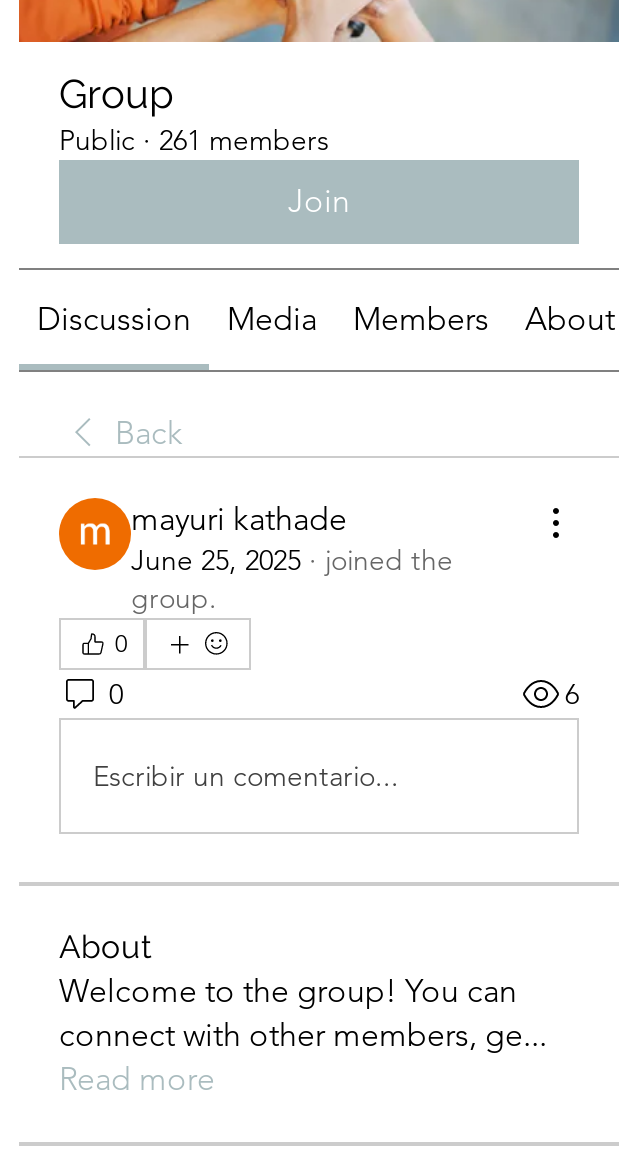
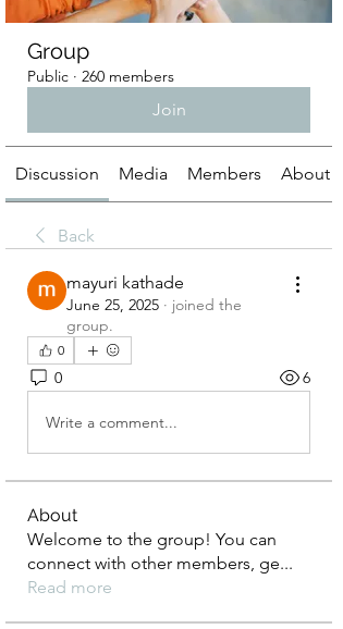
- Public · 261 members
+ Public · 260 members

- Escribir un comentario...
+ Write a comment...
